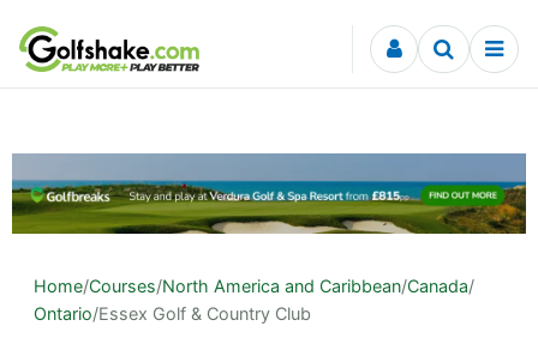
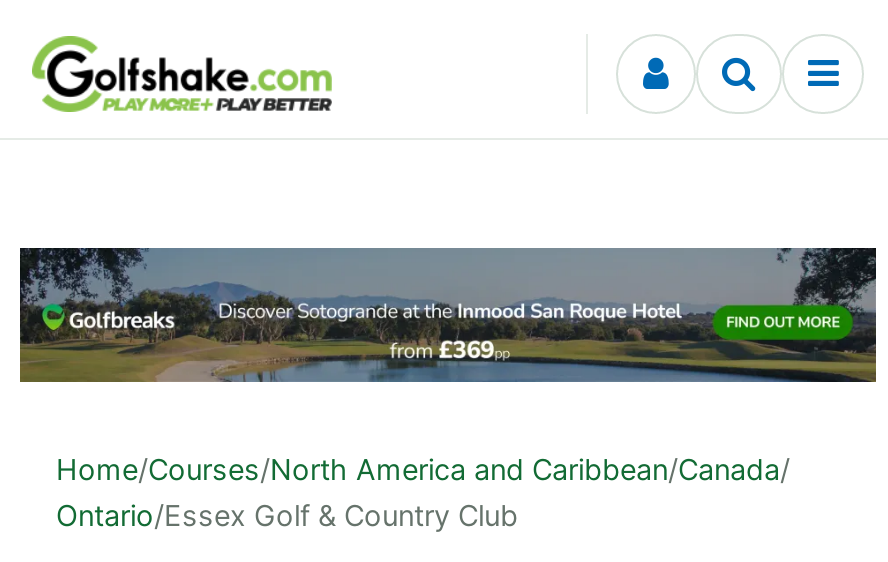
- [image]
+ [image]
